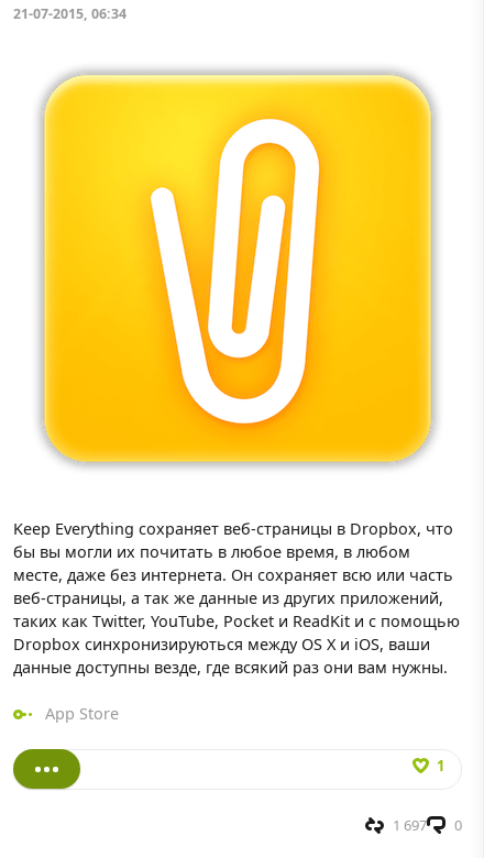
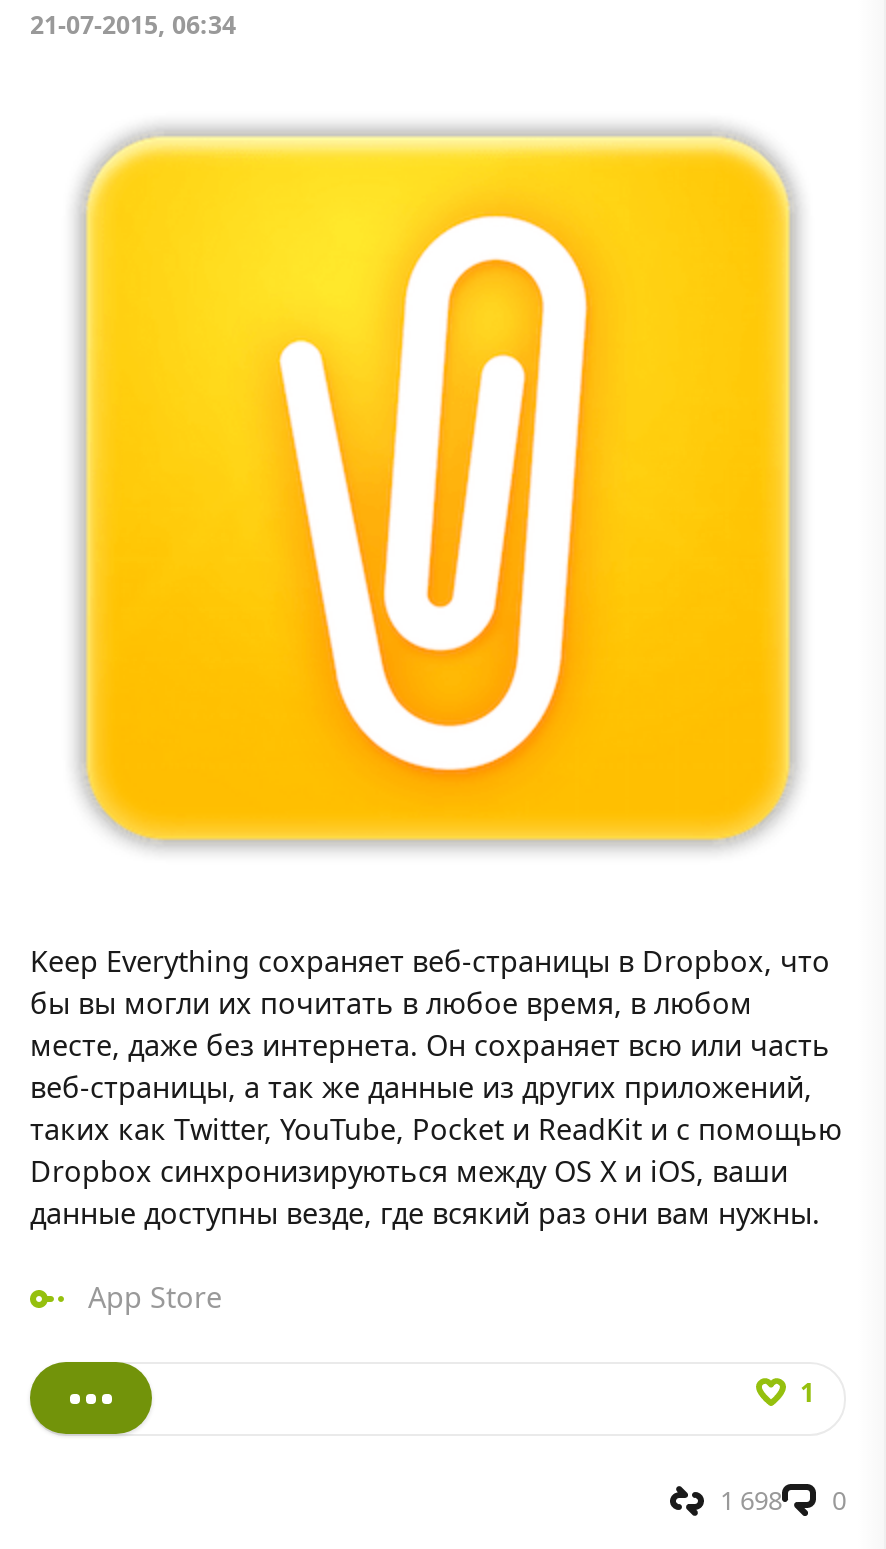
- 1 697 0
+ 1 698 0
